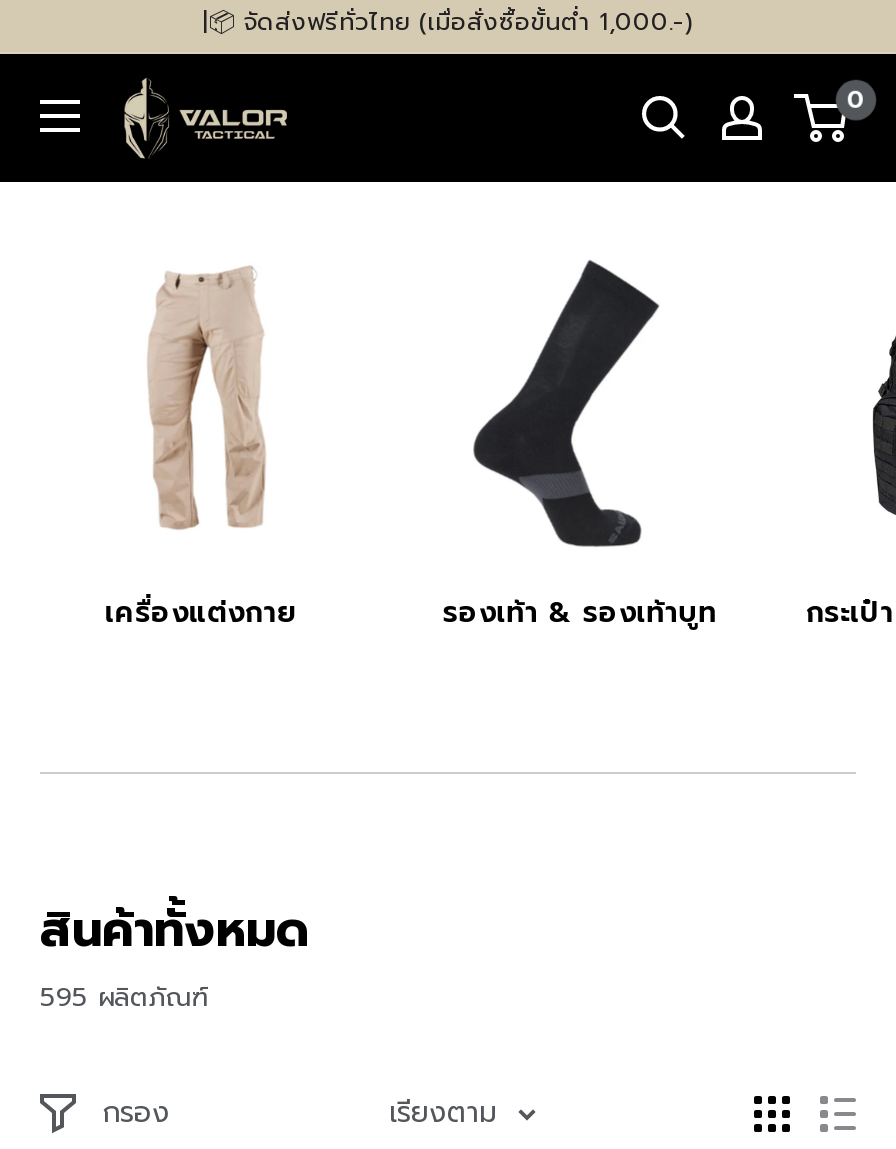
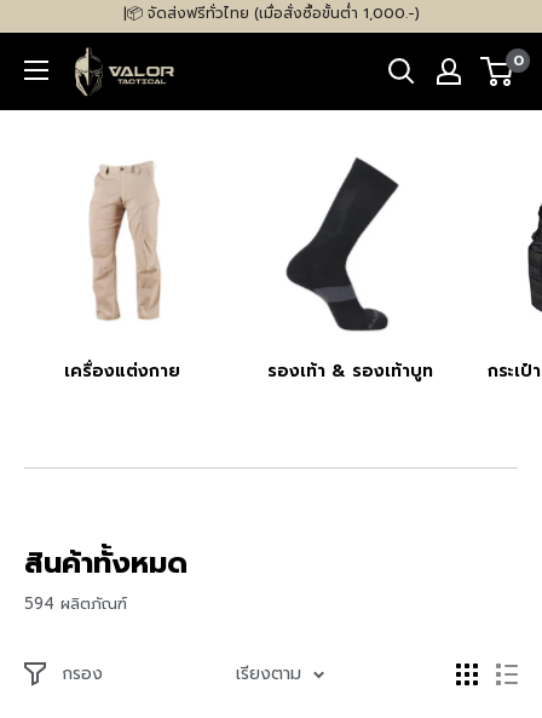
- 595 ผลิตภัณฑ์
+ 594 ผลิตภัณฑ์
